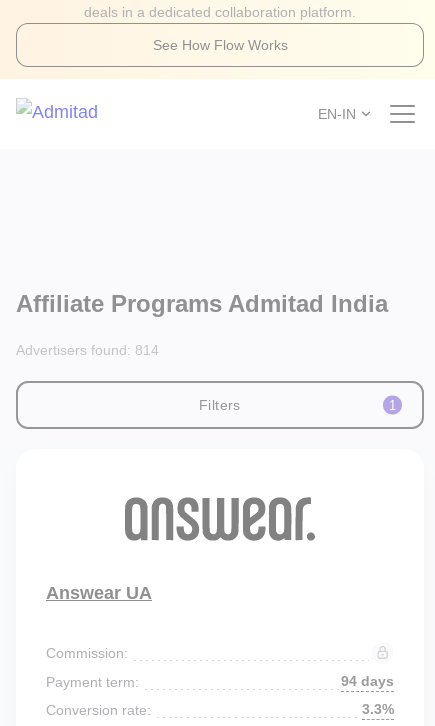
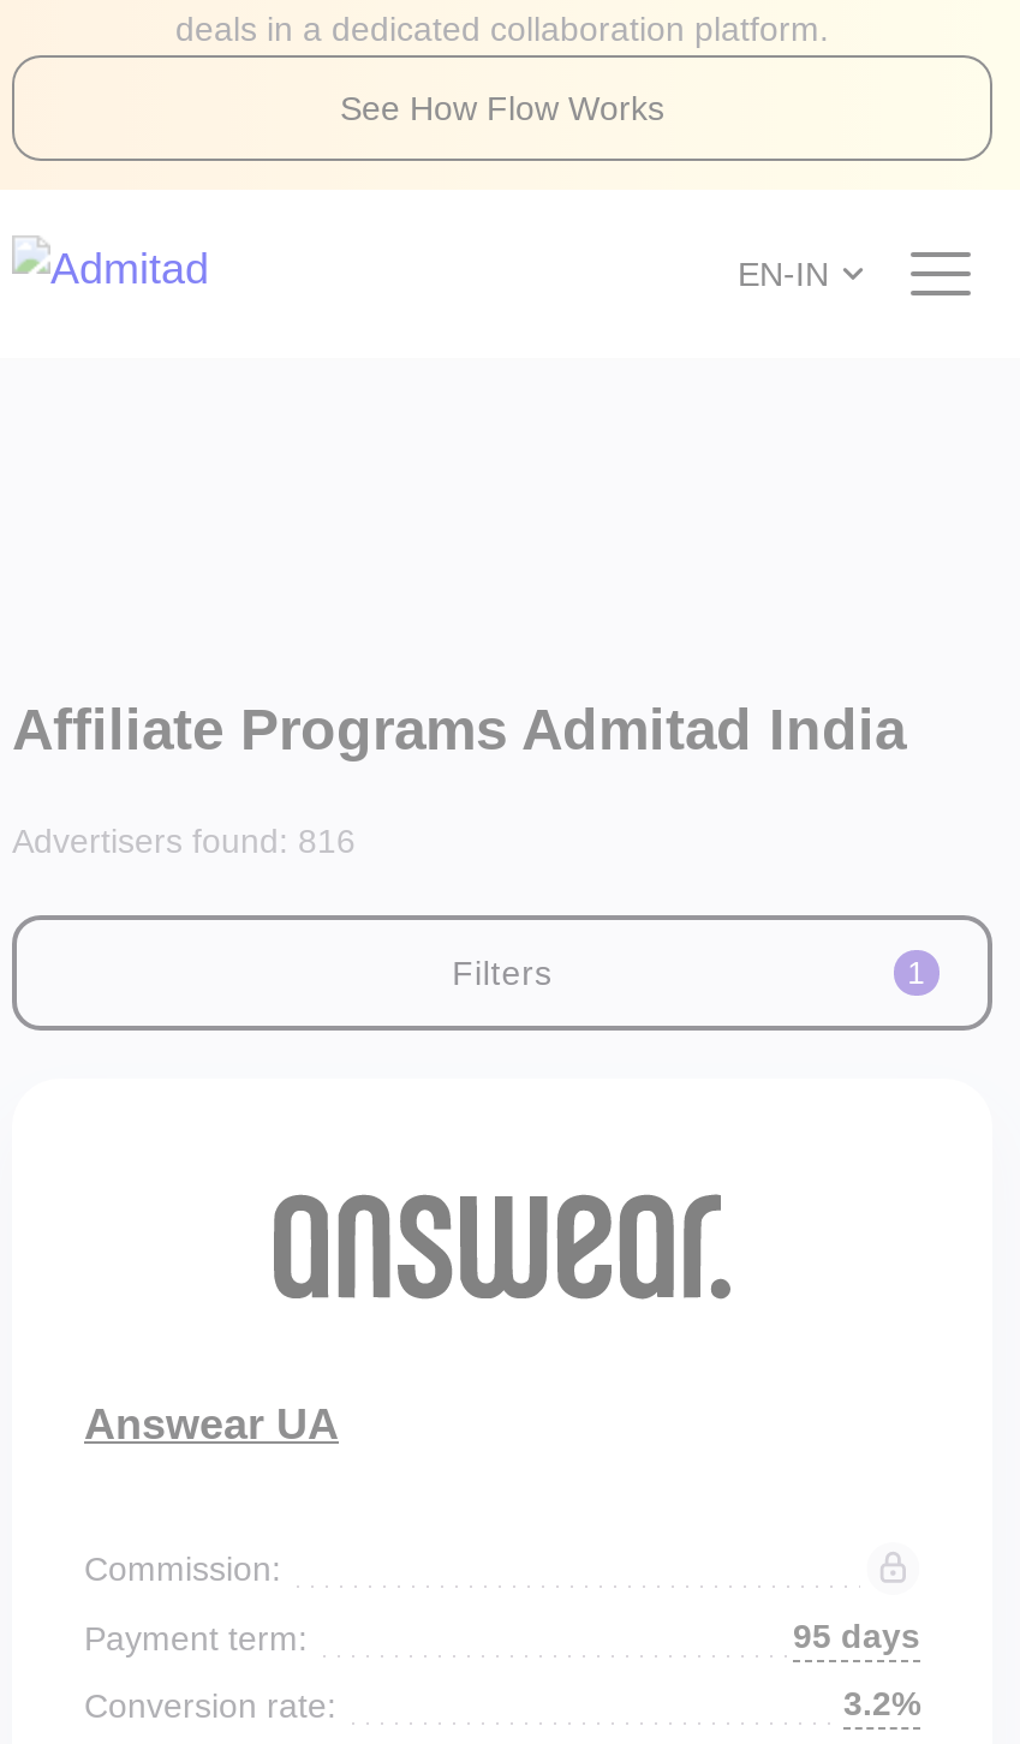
- Advertisers found: 814
+ Advertisers found: 816

- 94 days
+ 95 days

- 3.3%
+ 3.2%
